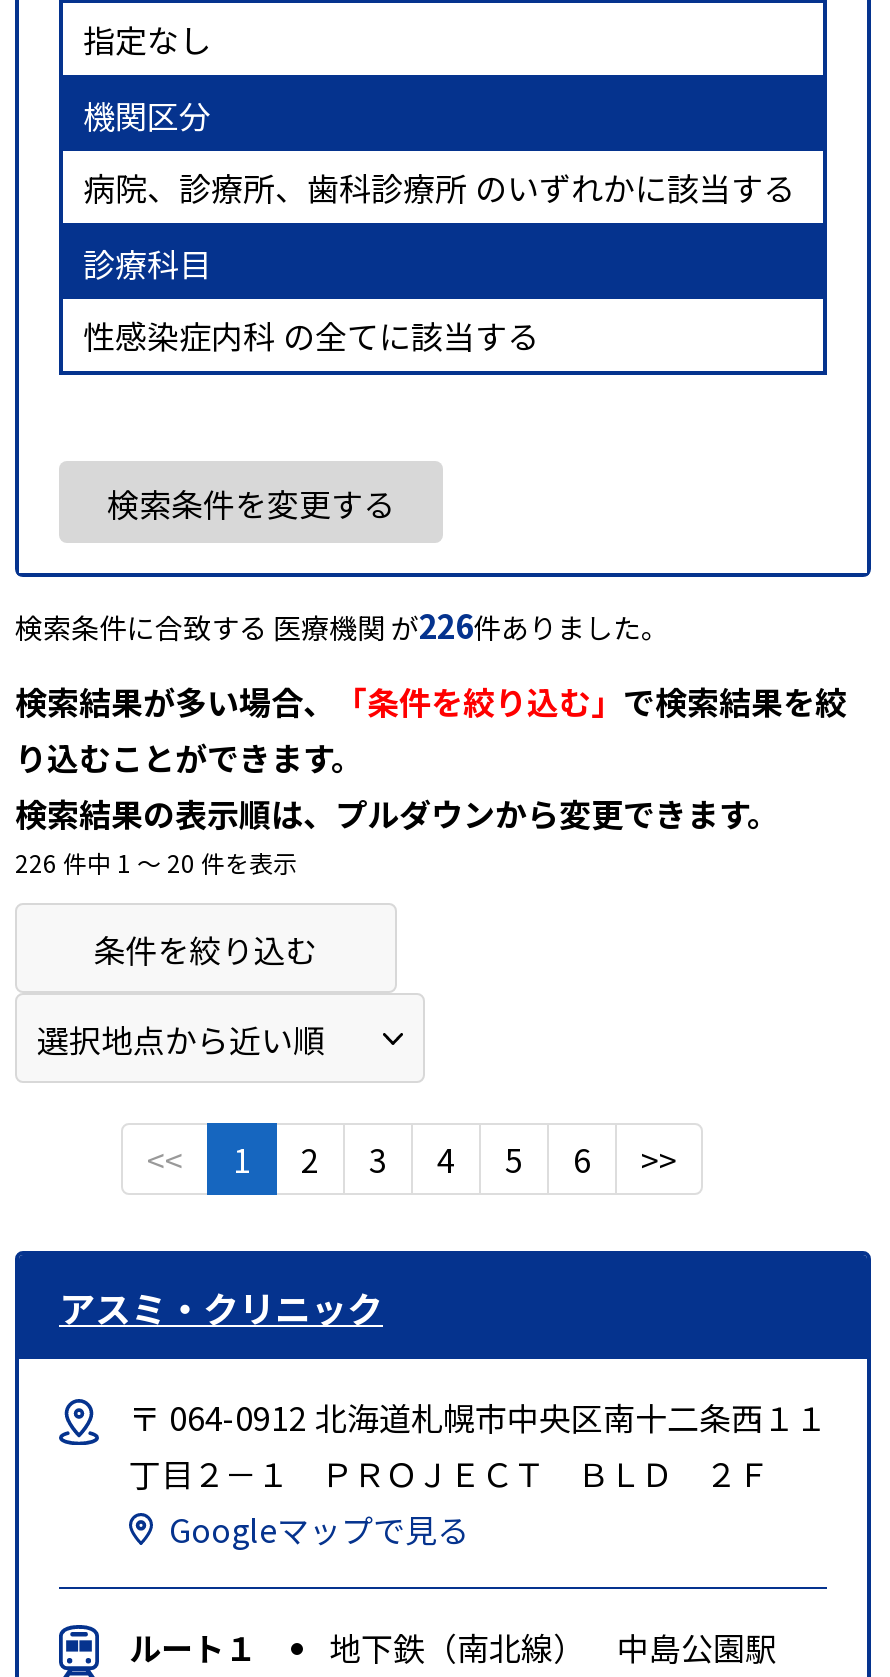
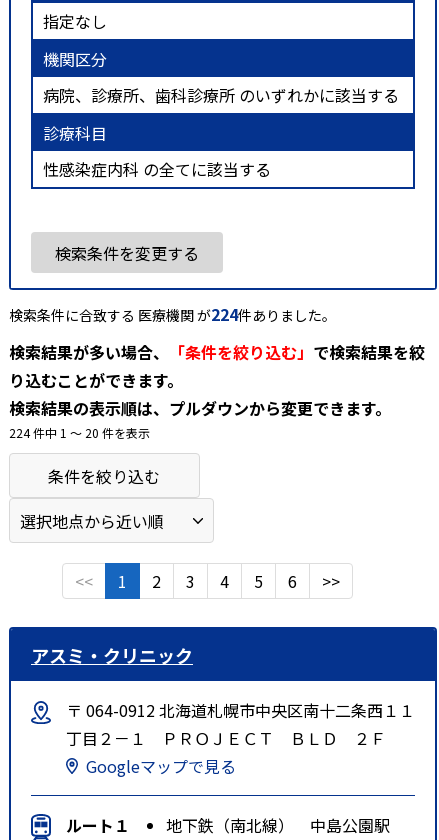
- 検索条件に合致する 医療機関 が226件ありました。
+ 検索条件に合致する 医療機関 が224件ありました。

- 226 件中 1 〜 20 件を表示
+ 224 件中 1 〜 20 件を表示
